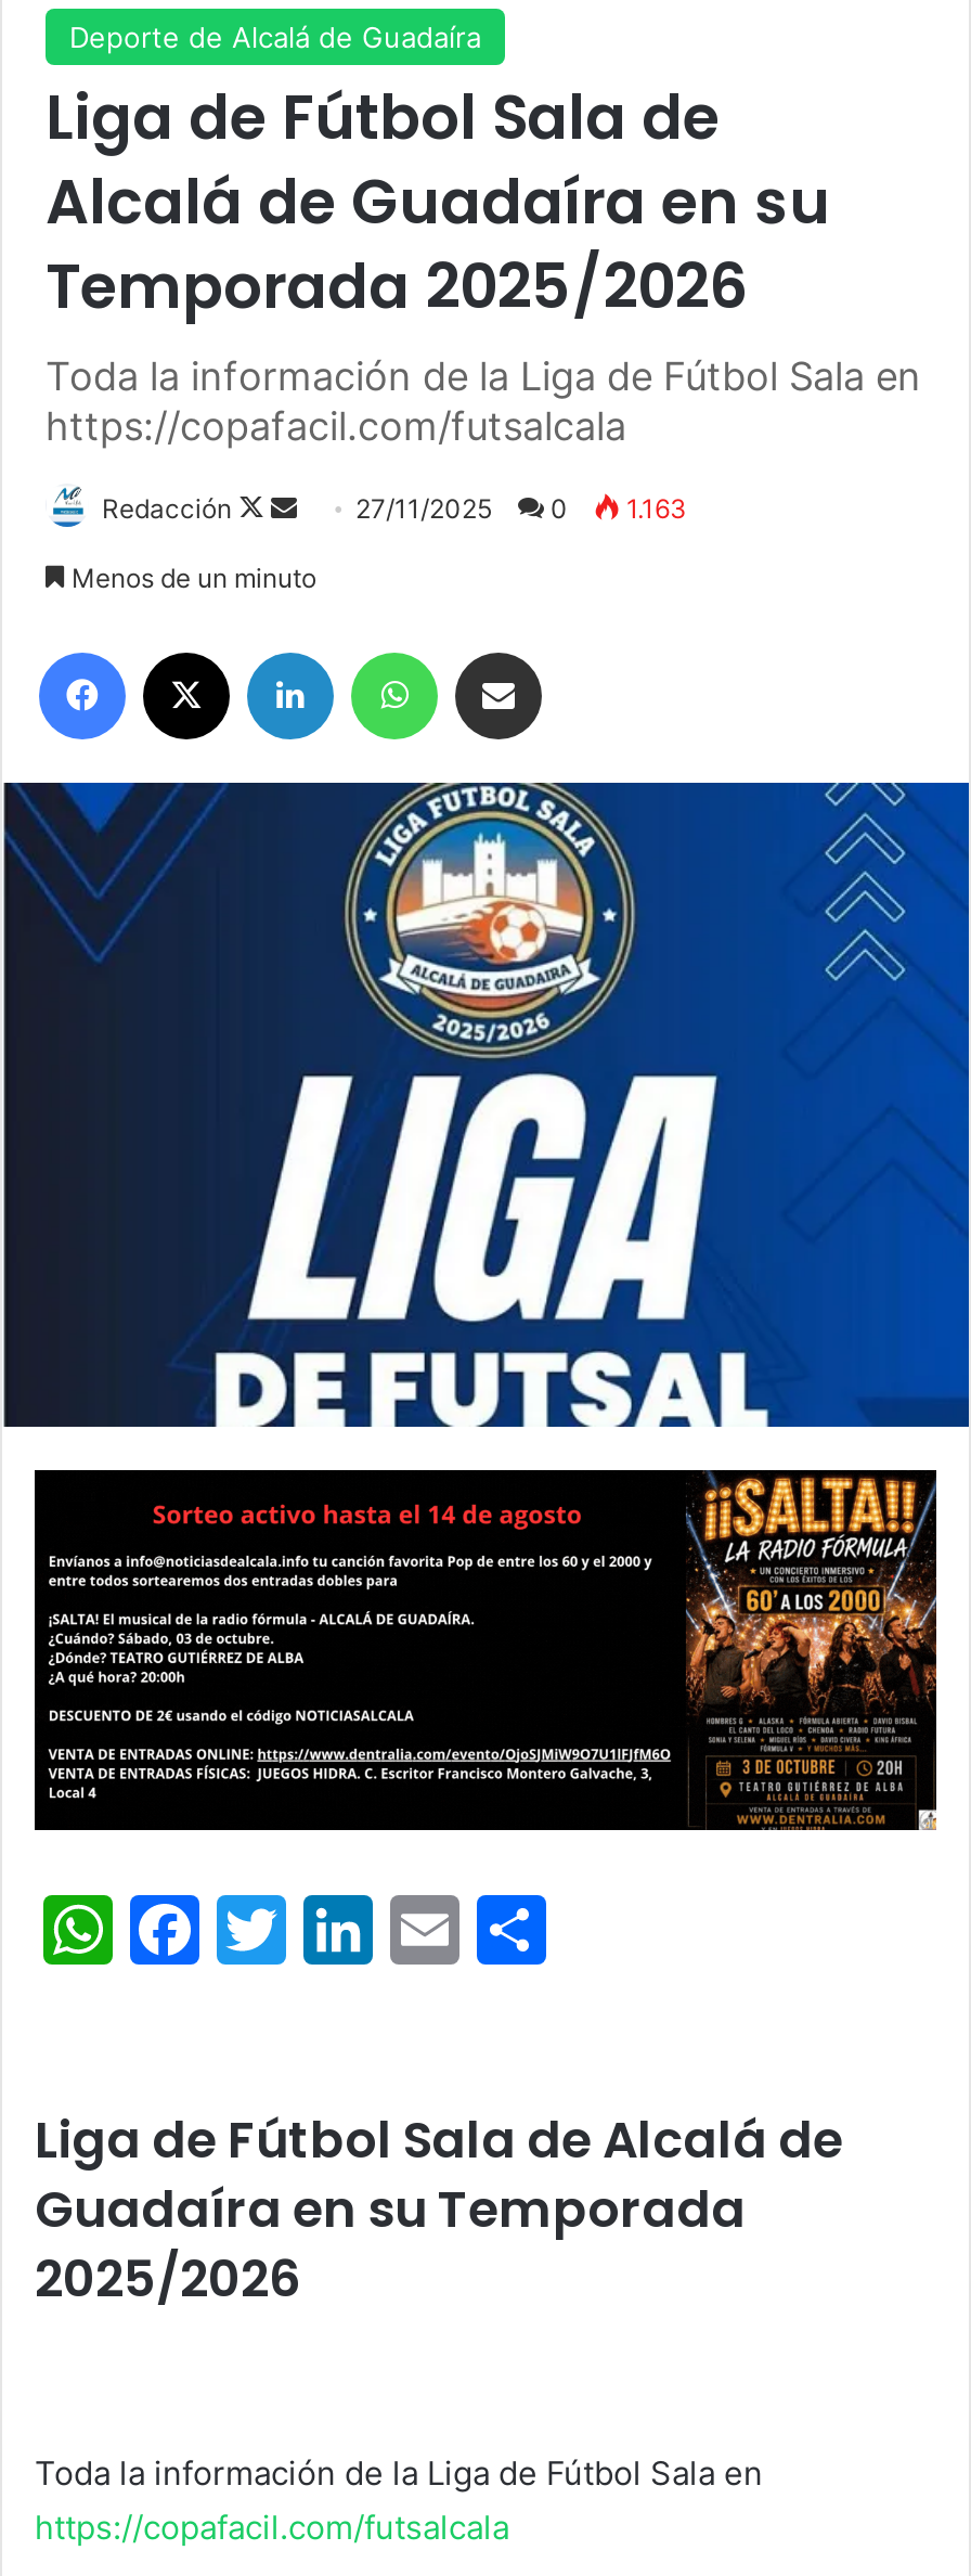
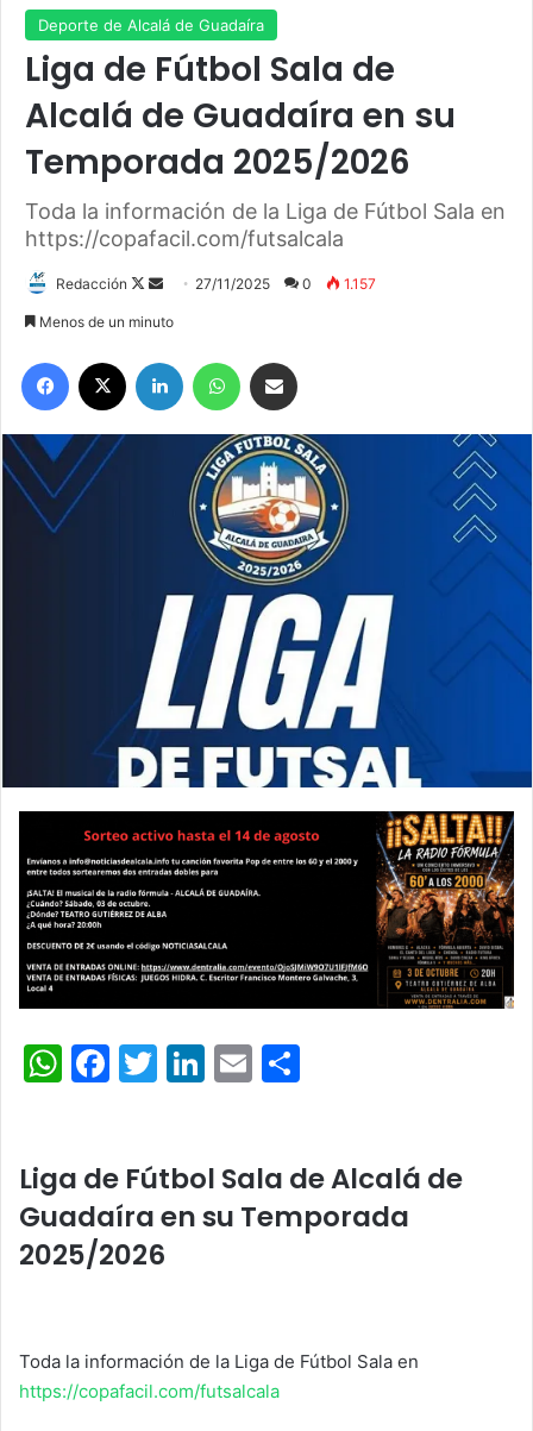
- 1.163
+ 1.157
